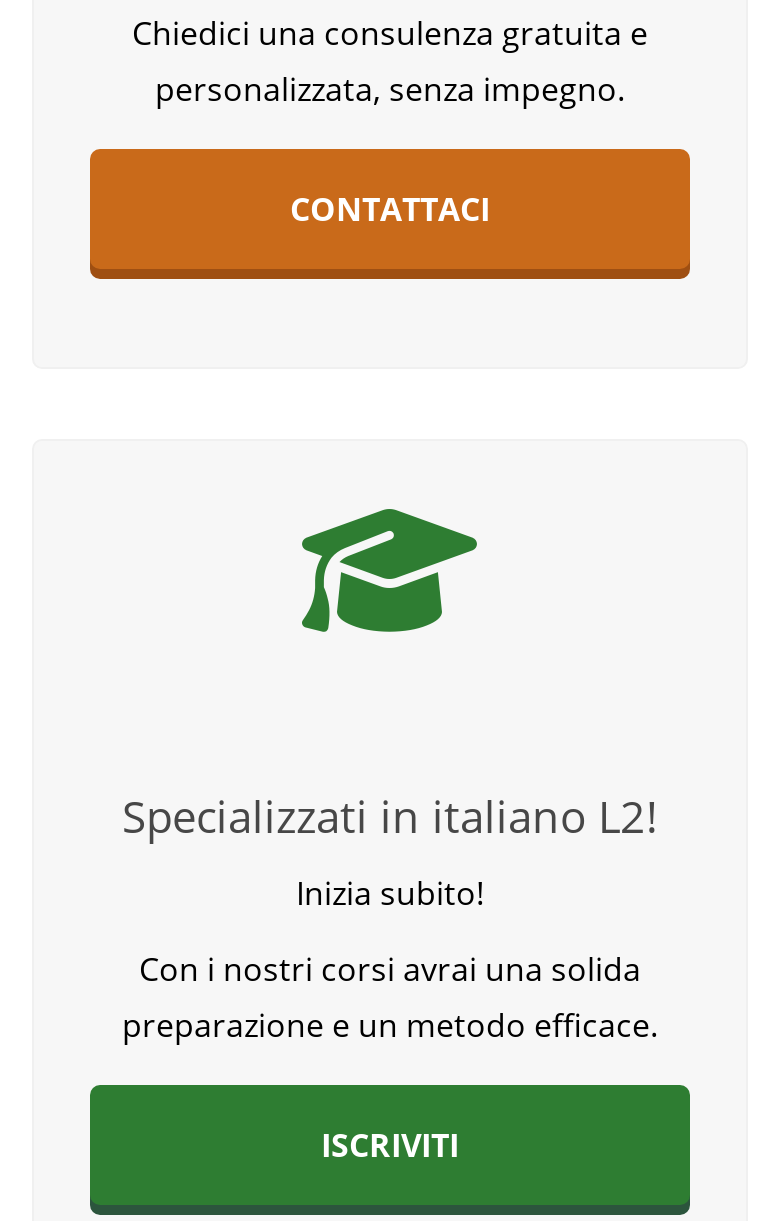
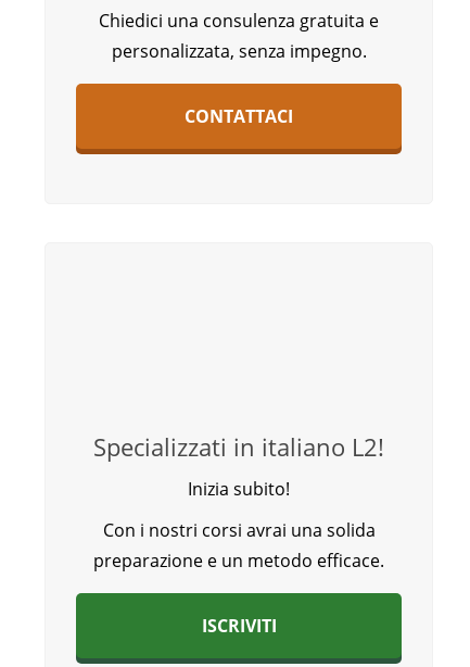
- [image]
